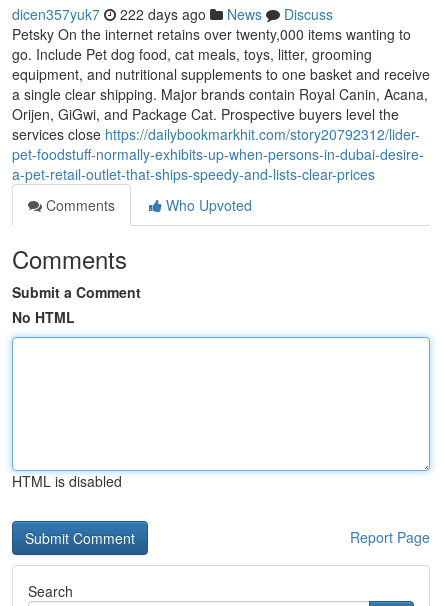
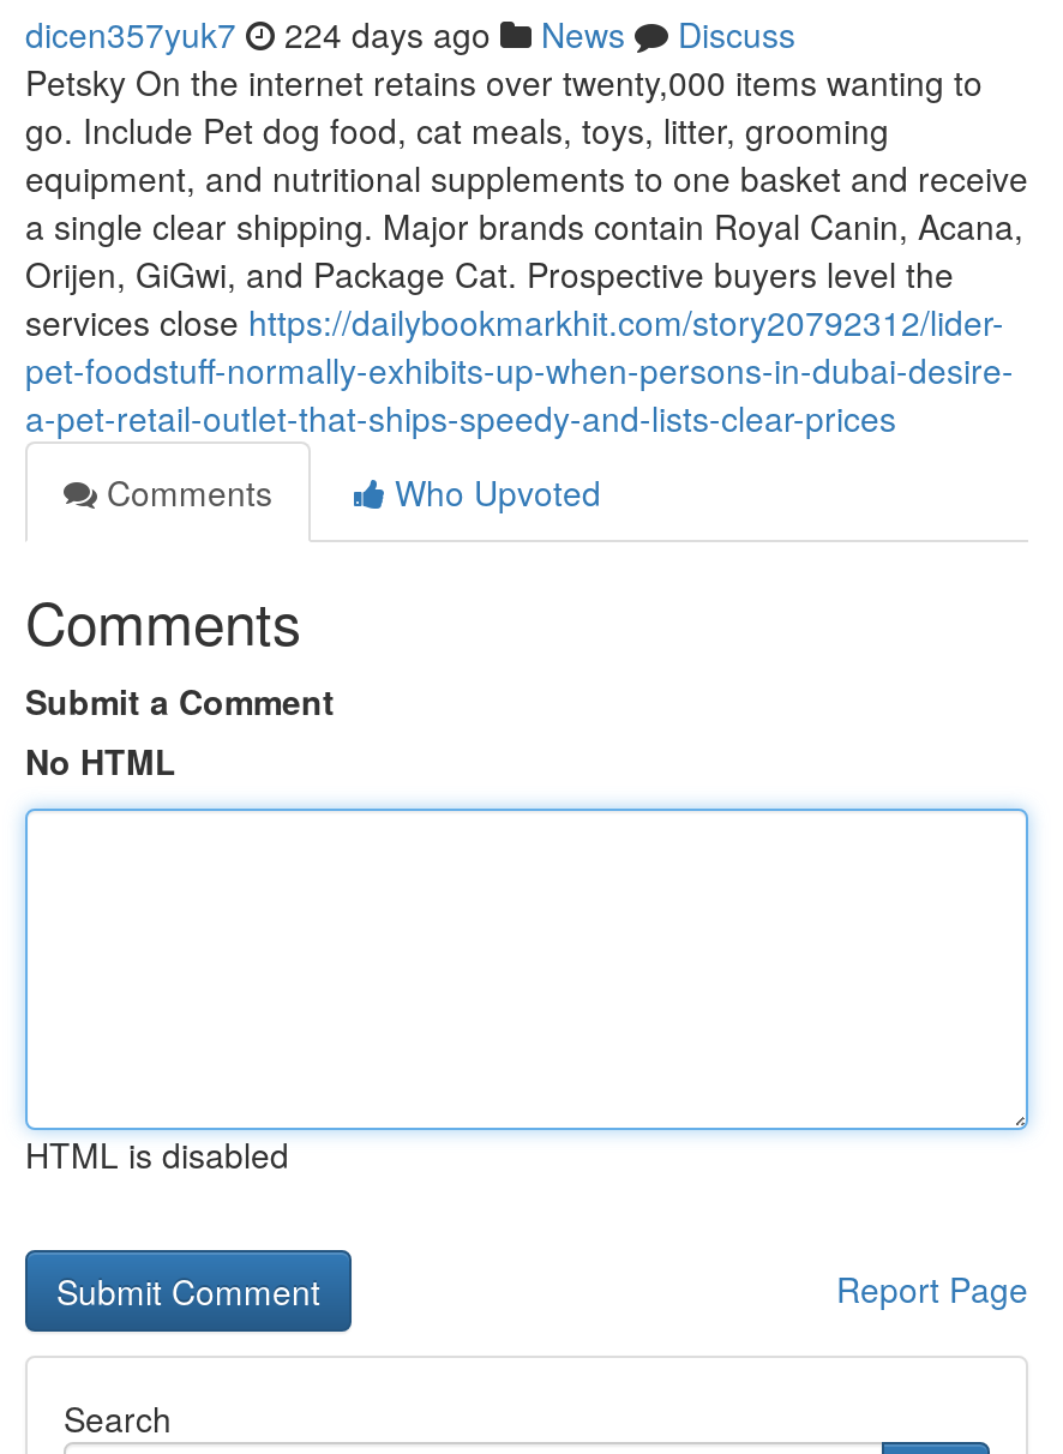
- dicen357yuk7 222 days ago News Discuss
+ dicen357yuk7 224 days ago News Discuss
